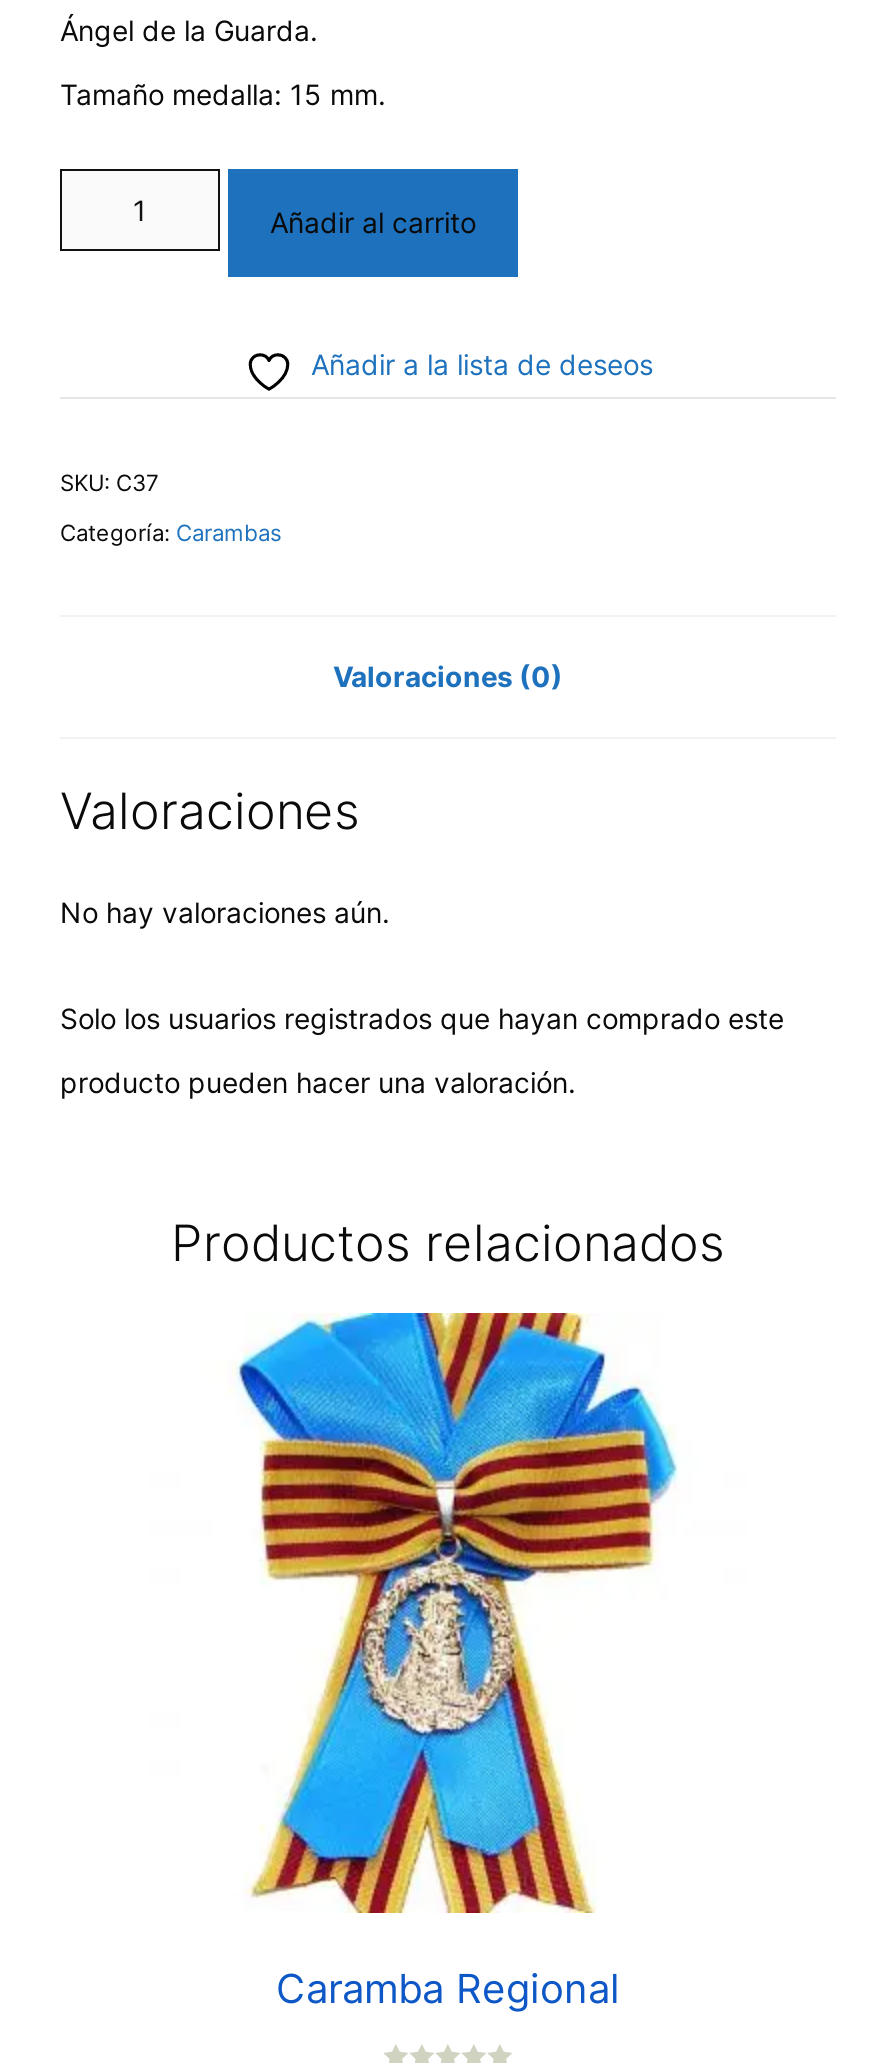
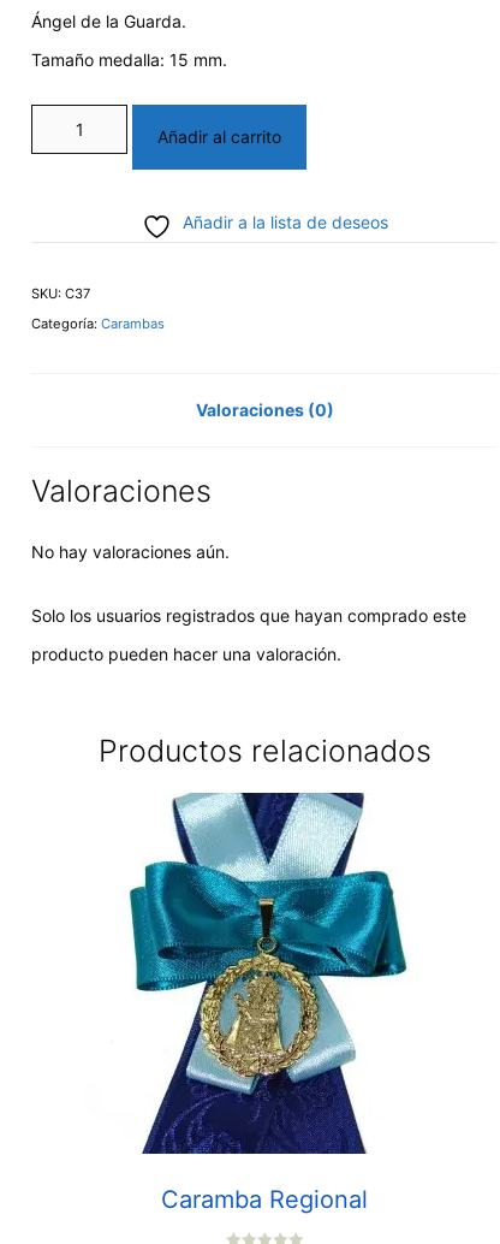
- [image]
+ [image]
